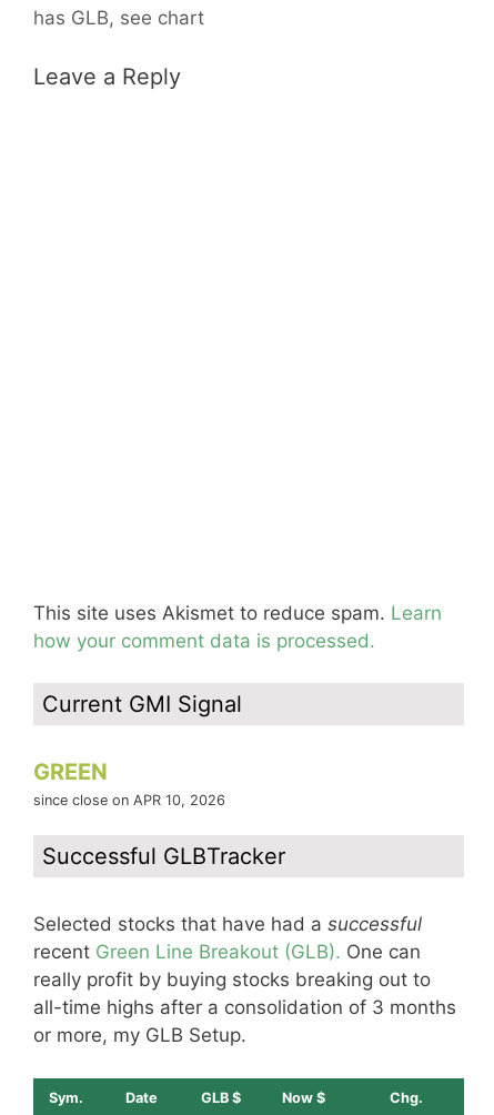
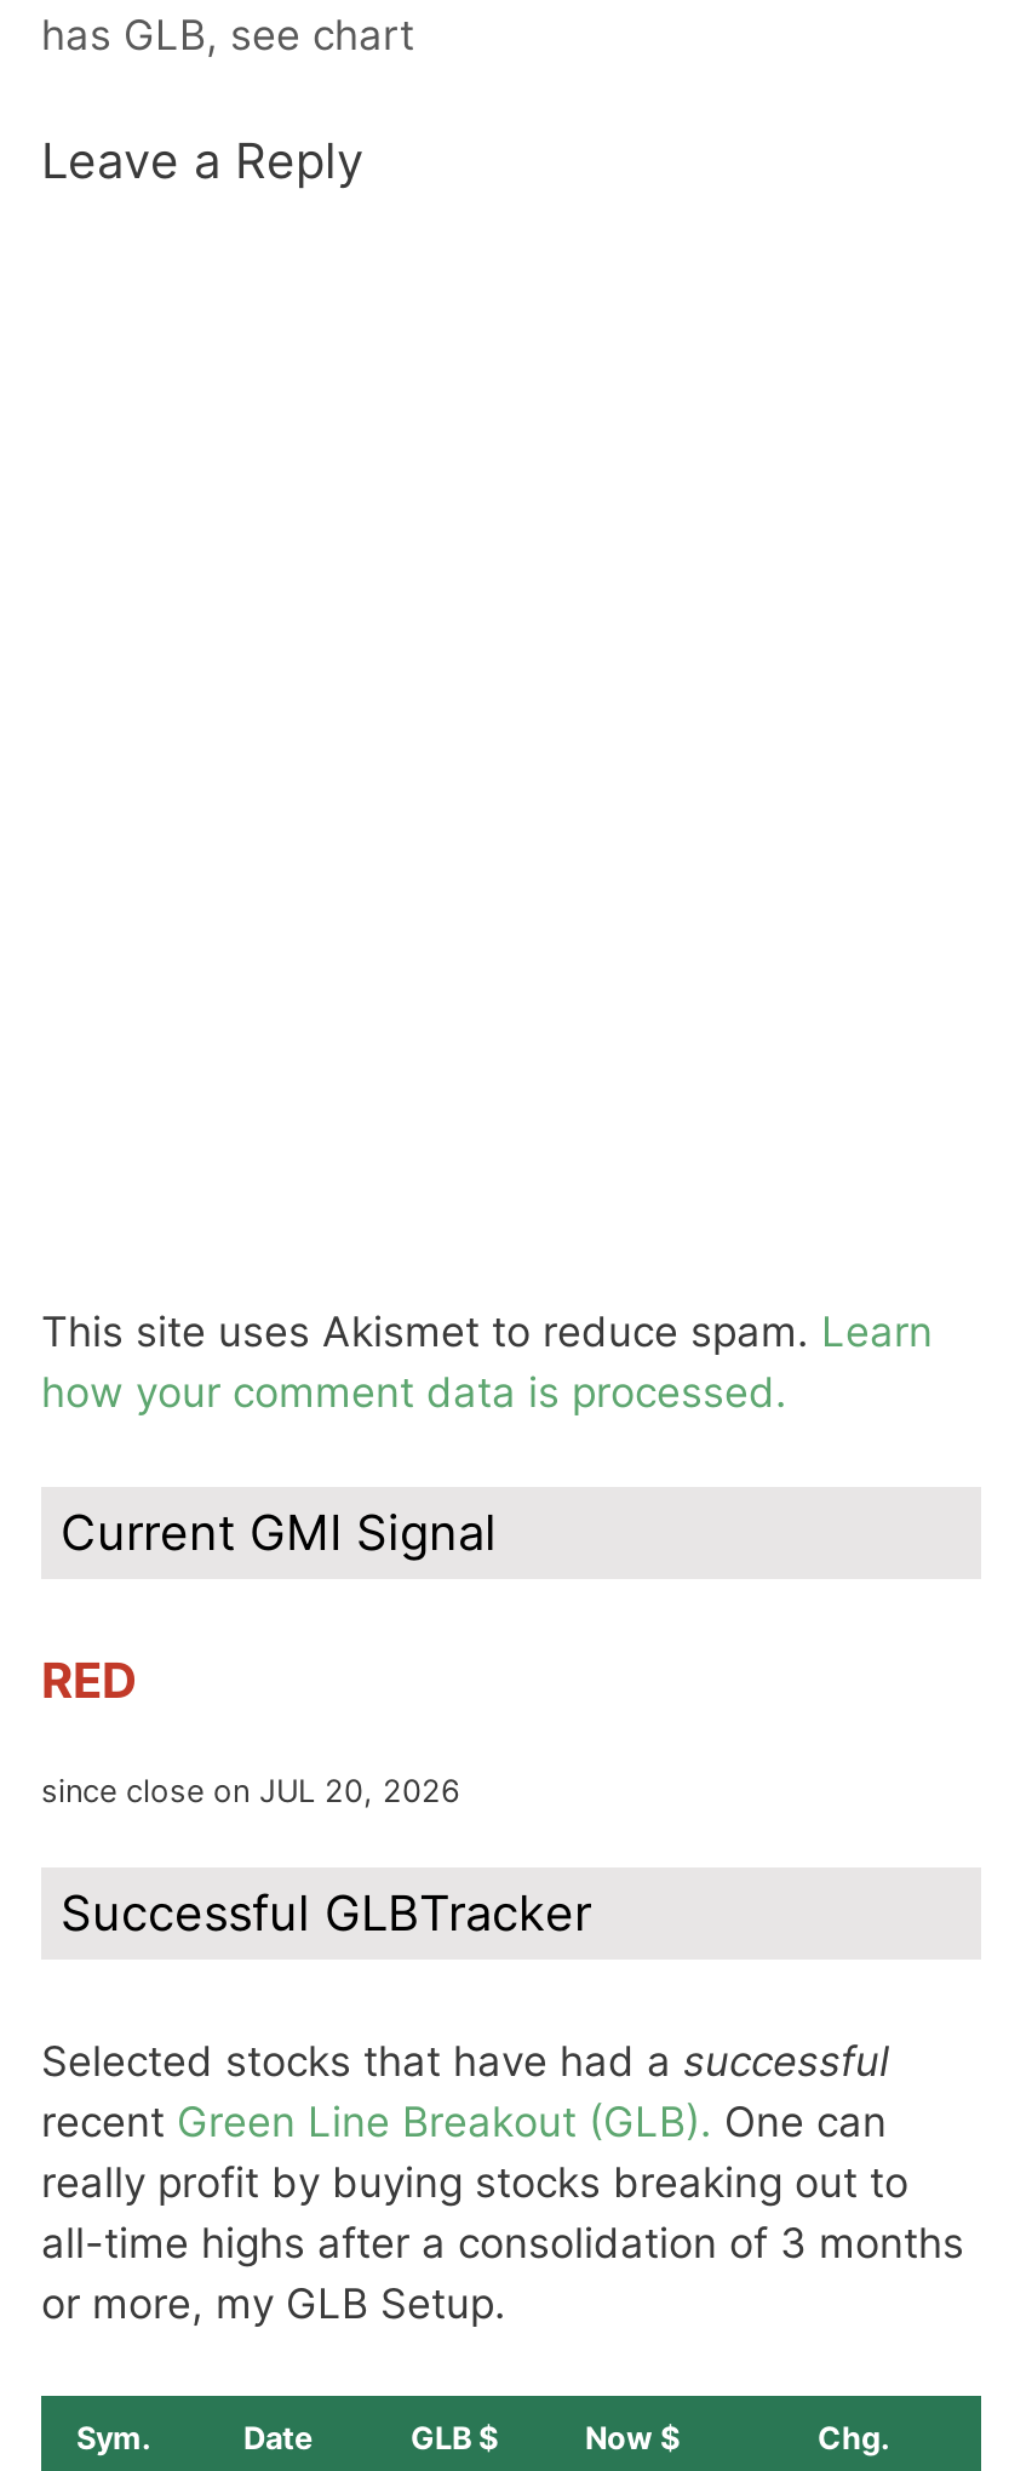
- GREEN
- since close on APR 10, 2026
+ RED
+ since close on JUL 20, 2026
